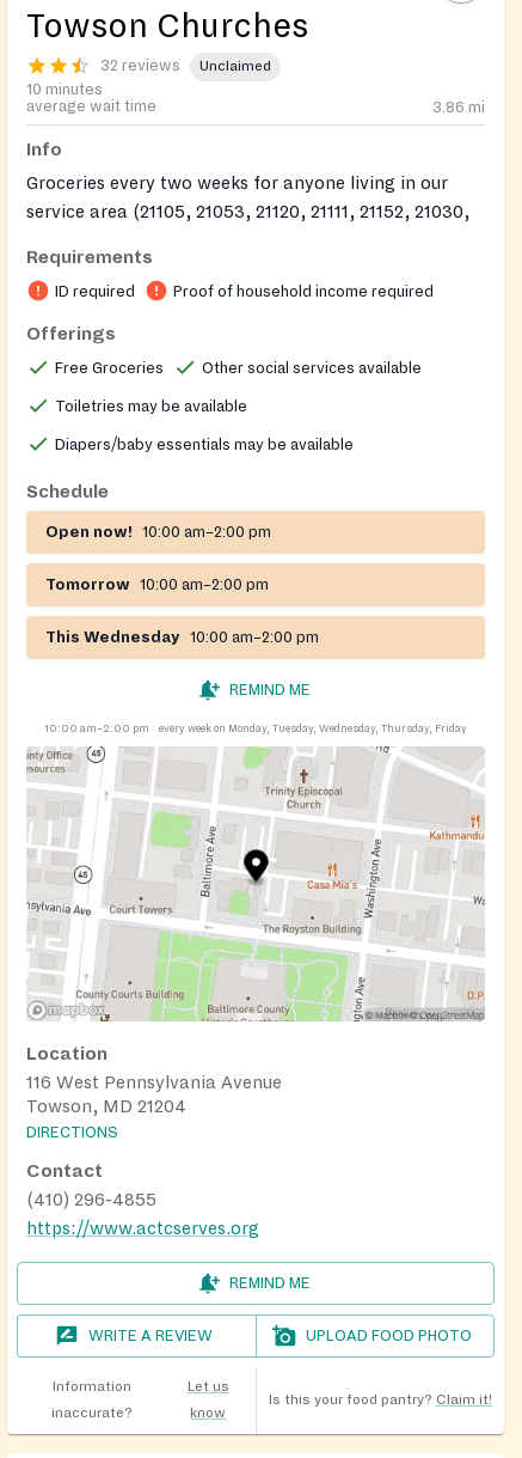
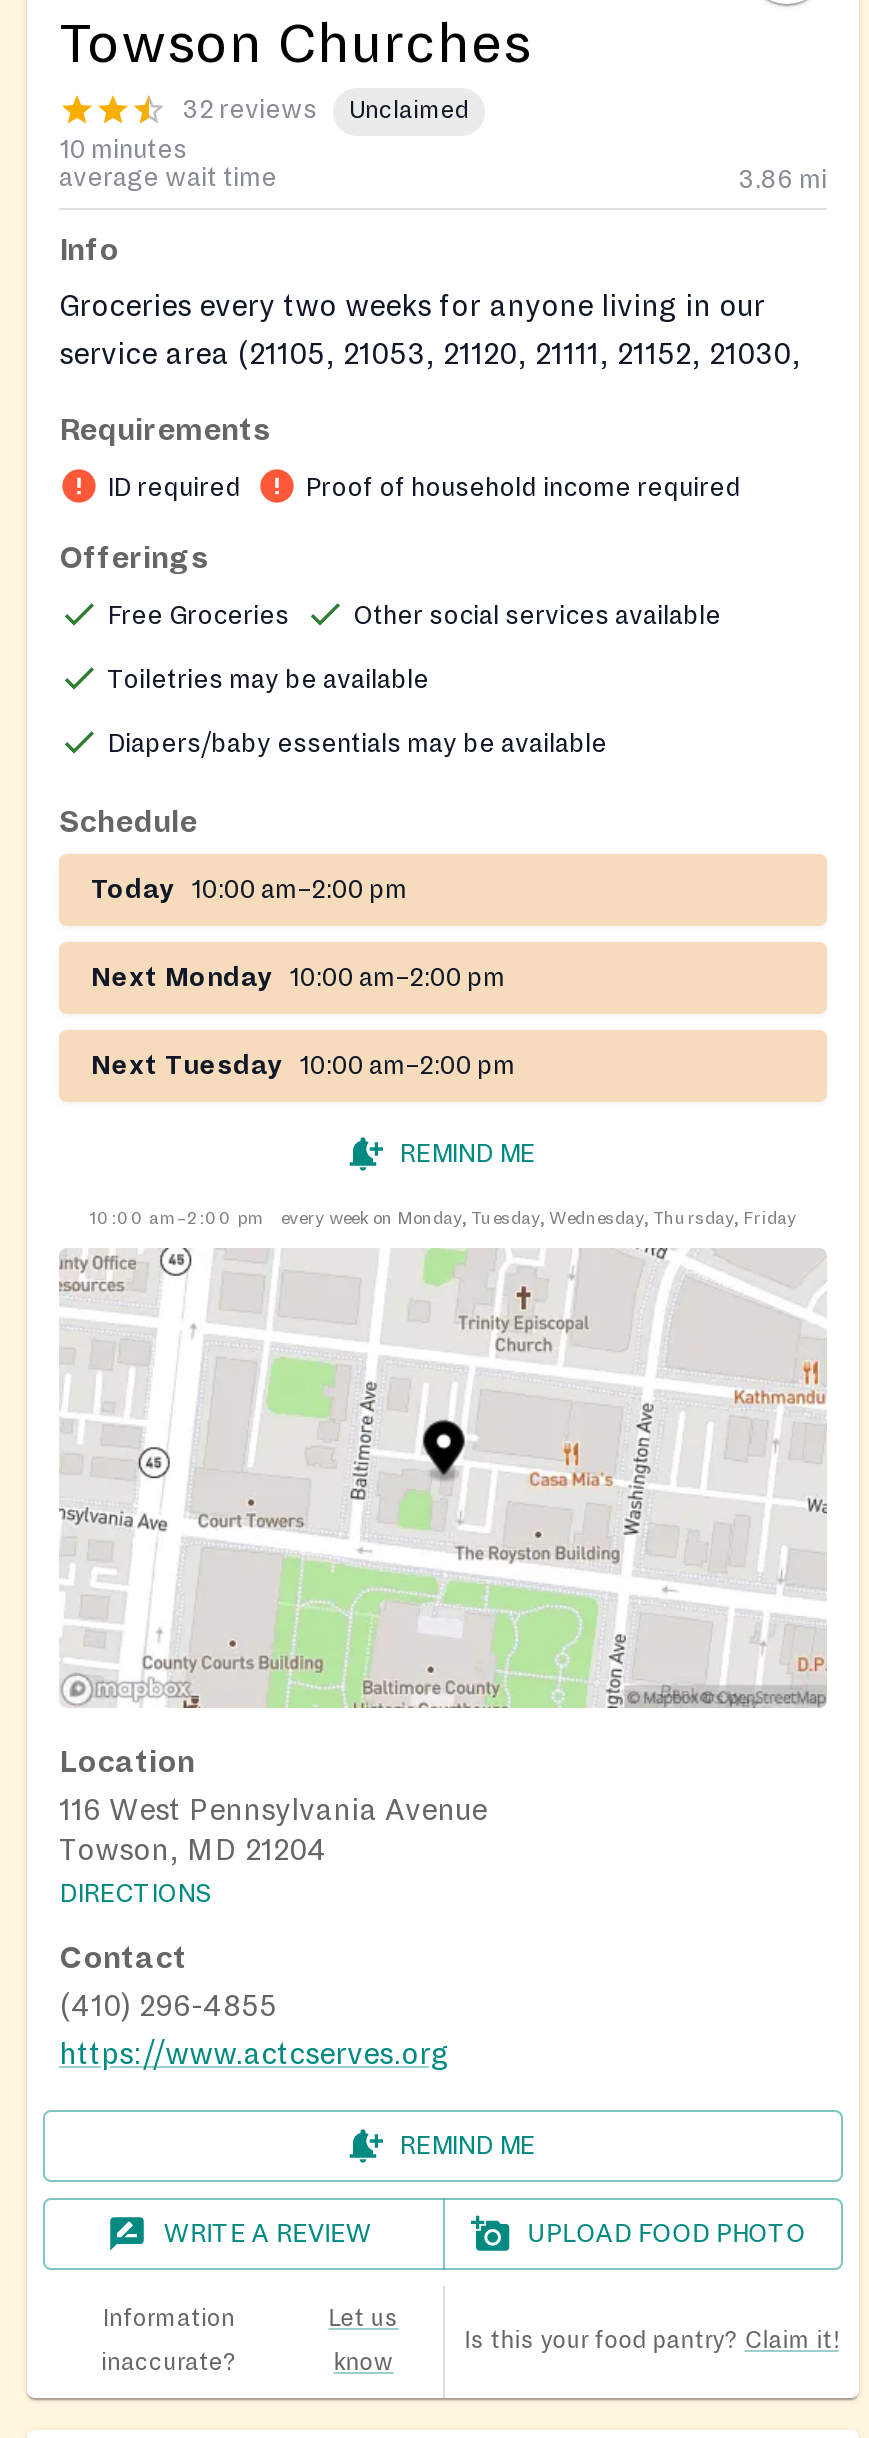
- Open now! 10:00 am–2:00 pm
+ Today 10:00 am–2:00 pm

- Tomorrow 10:00 am–2:00 pm
+ Next Monday 10:00 am–2:00 pm

- This Wednesday 10:00 am–2:00 pm
+ Next Tuesday 10:00 am–2:00 pm
